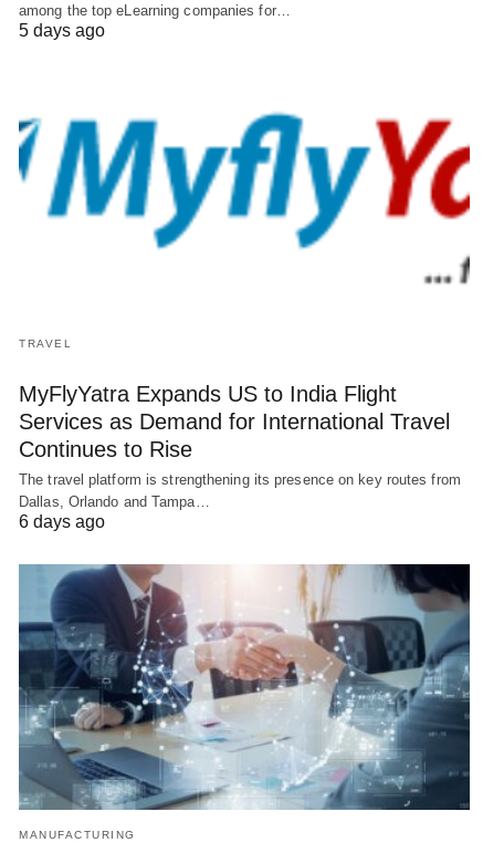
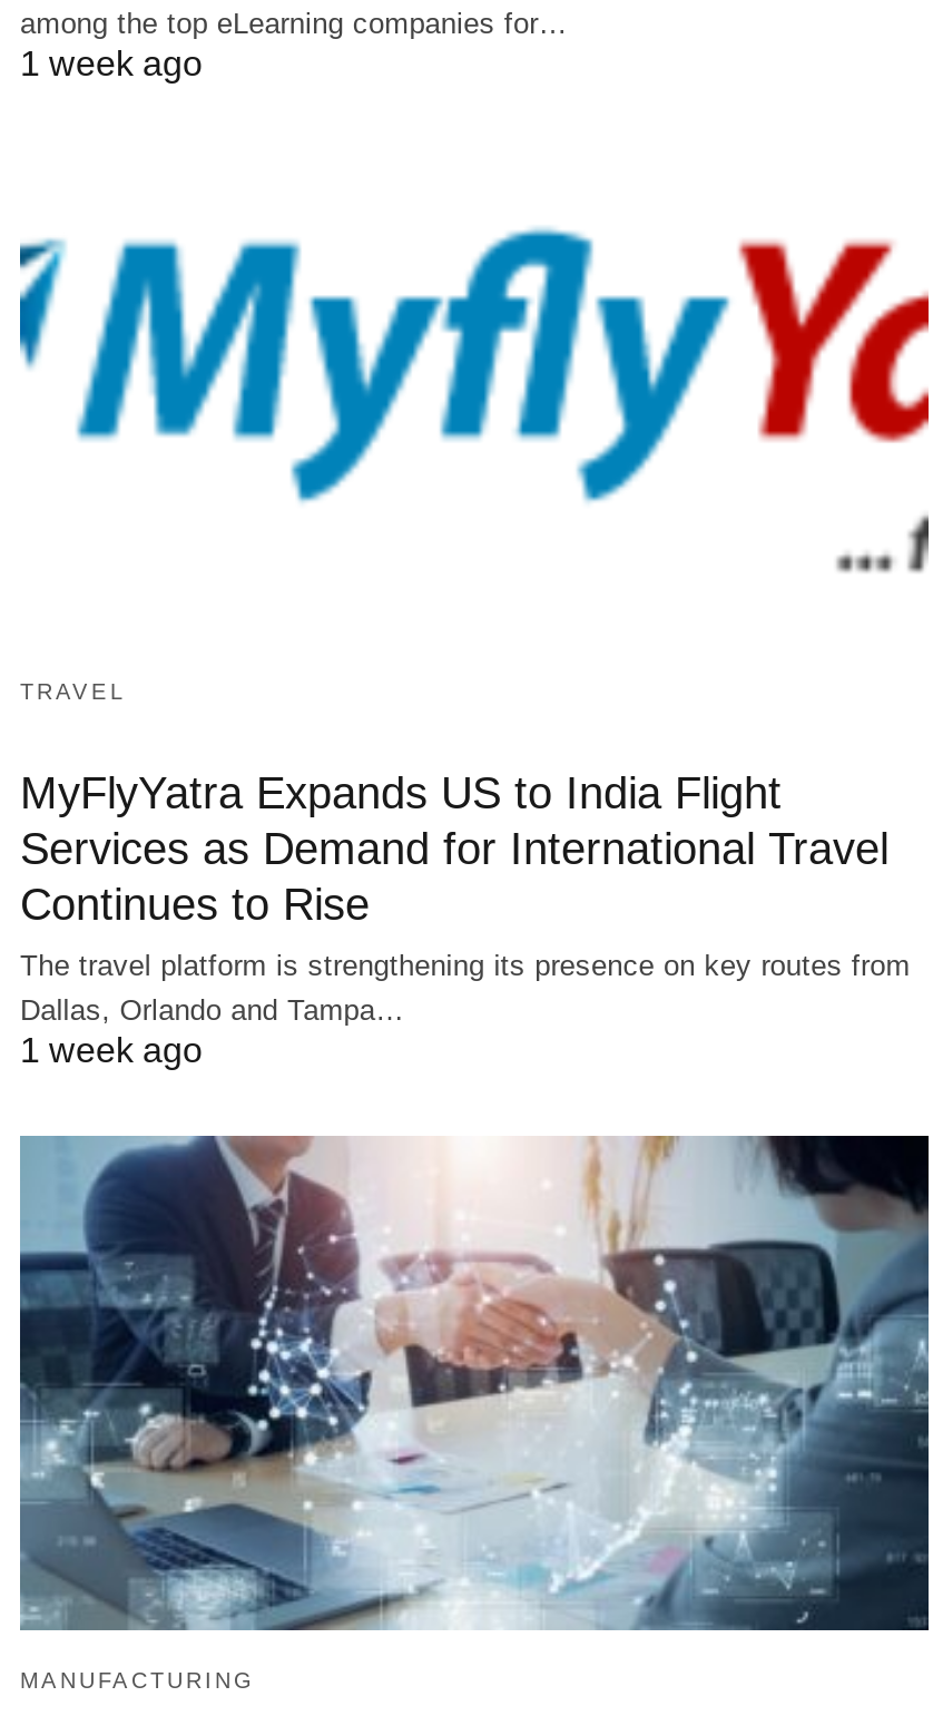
- 5 days ago
+ 1 week ago

- 6 days ago
+ 1 week ago
